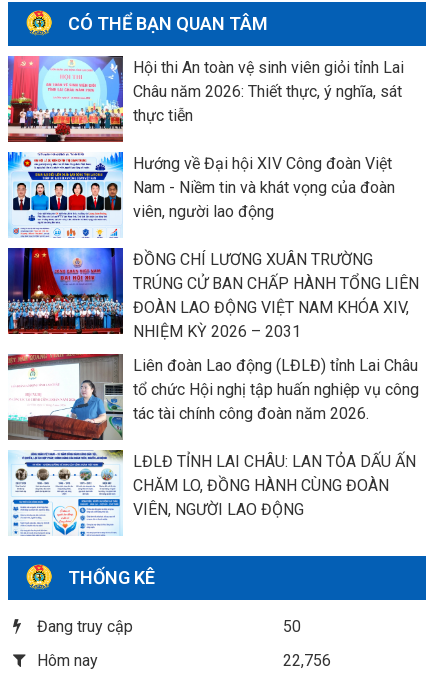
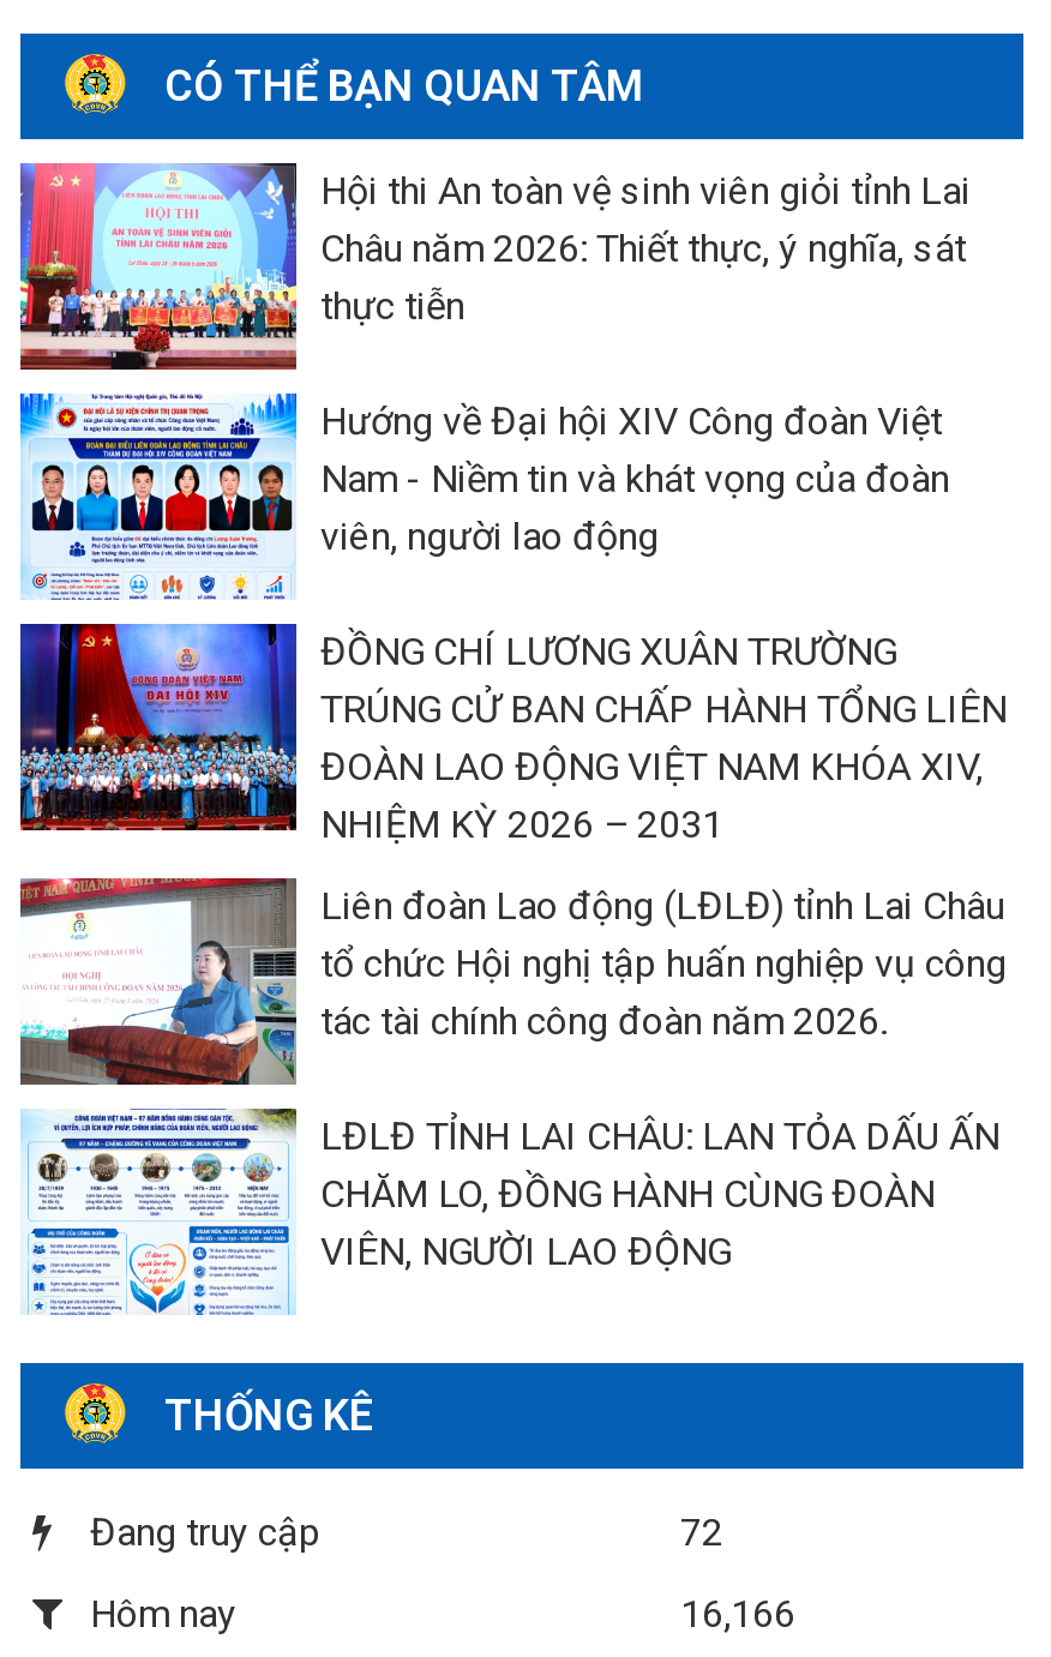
- 50
+ 72

- 22,756
+ 16,166
